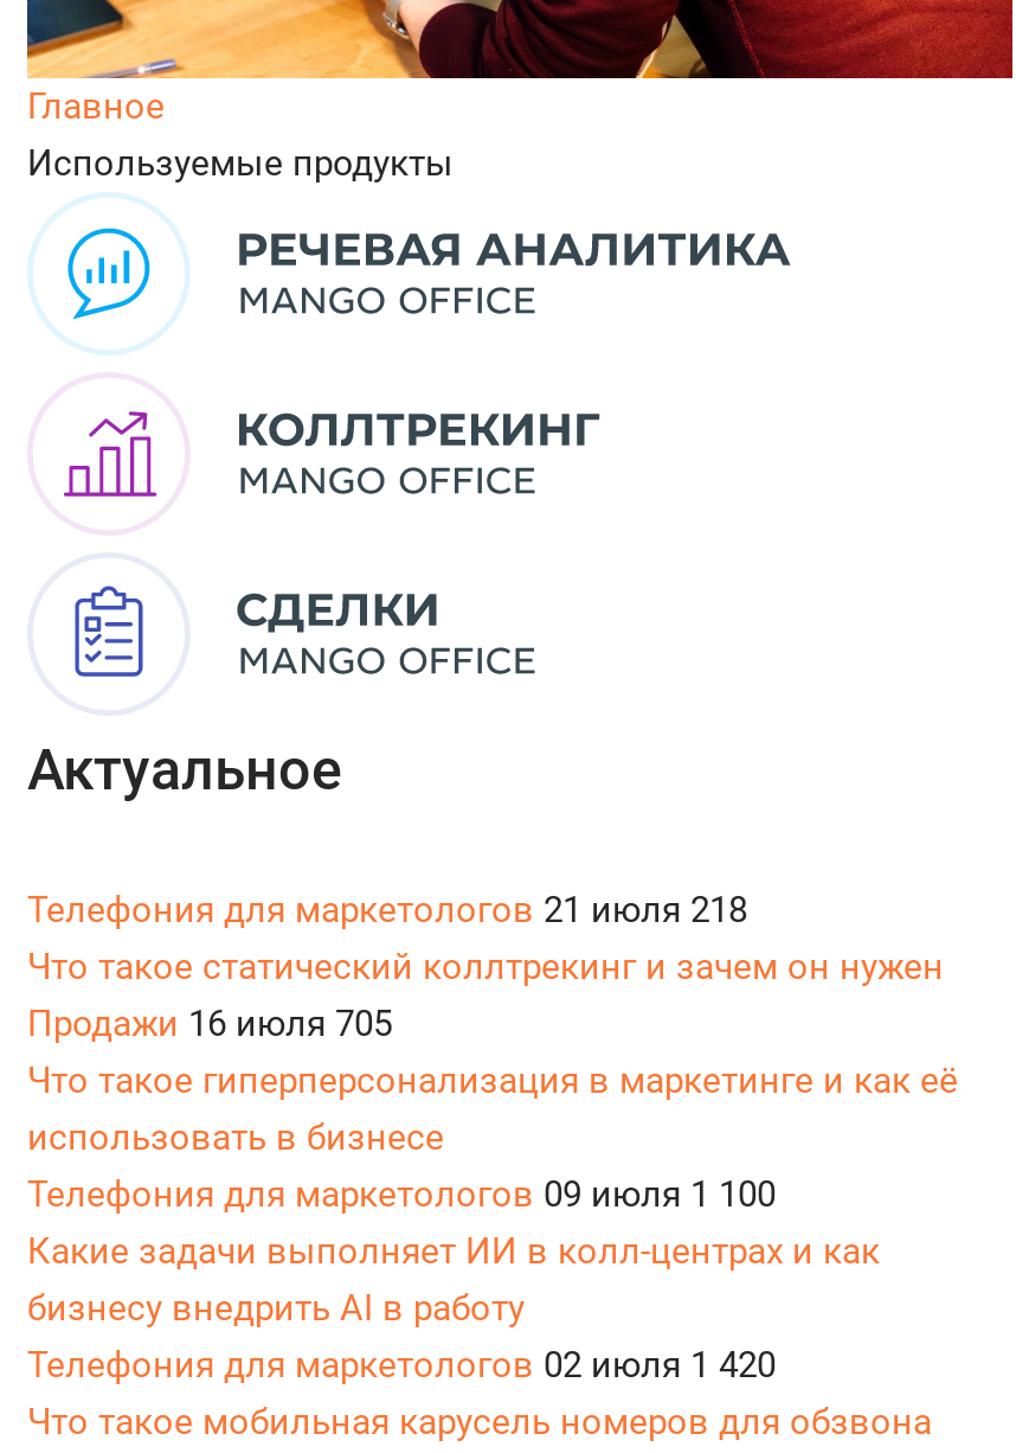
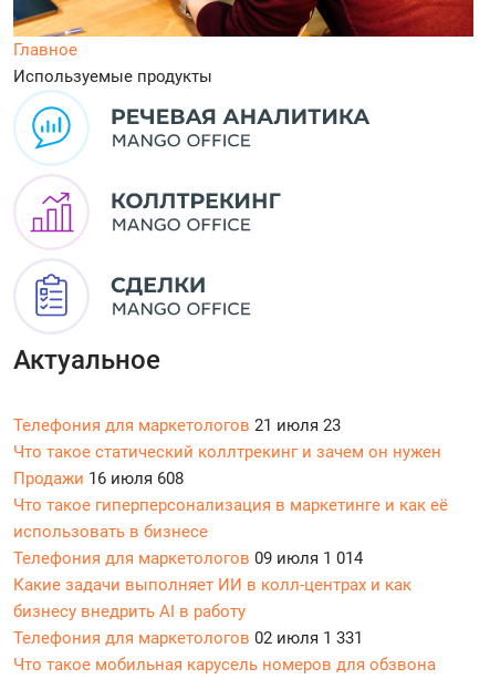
- Телефония для маркетологов 21 июля 218
+ Телефония для маркетологов 21 июля 23

- Продажи 16 июля 705
+ Продажи 16 июля 608

- Телефония для маркетологов 09 июля 1 100
+ Телефония для маркетологов 09 июля 1 014

- Телефония для маркетологов 02 июля 1 420
+ Телефония для маркетологов 02 июля 1 331
